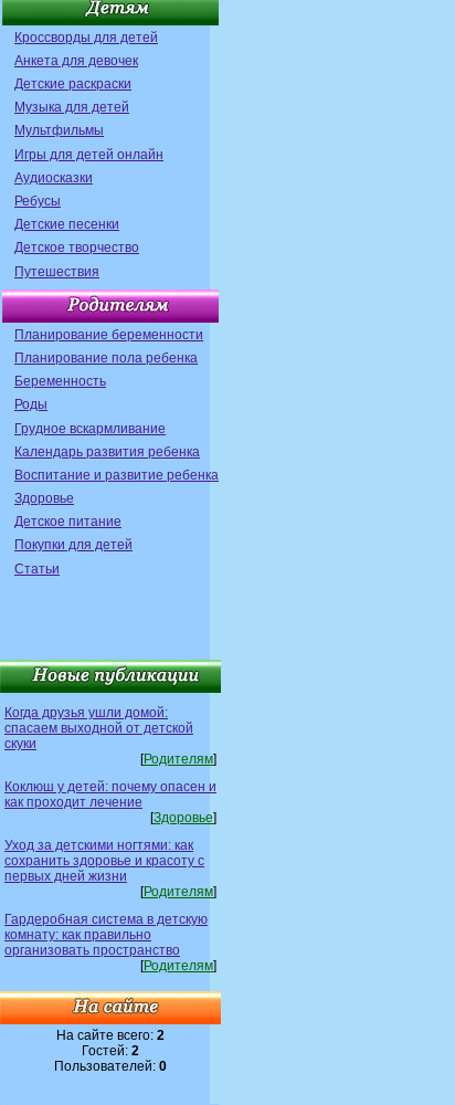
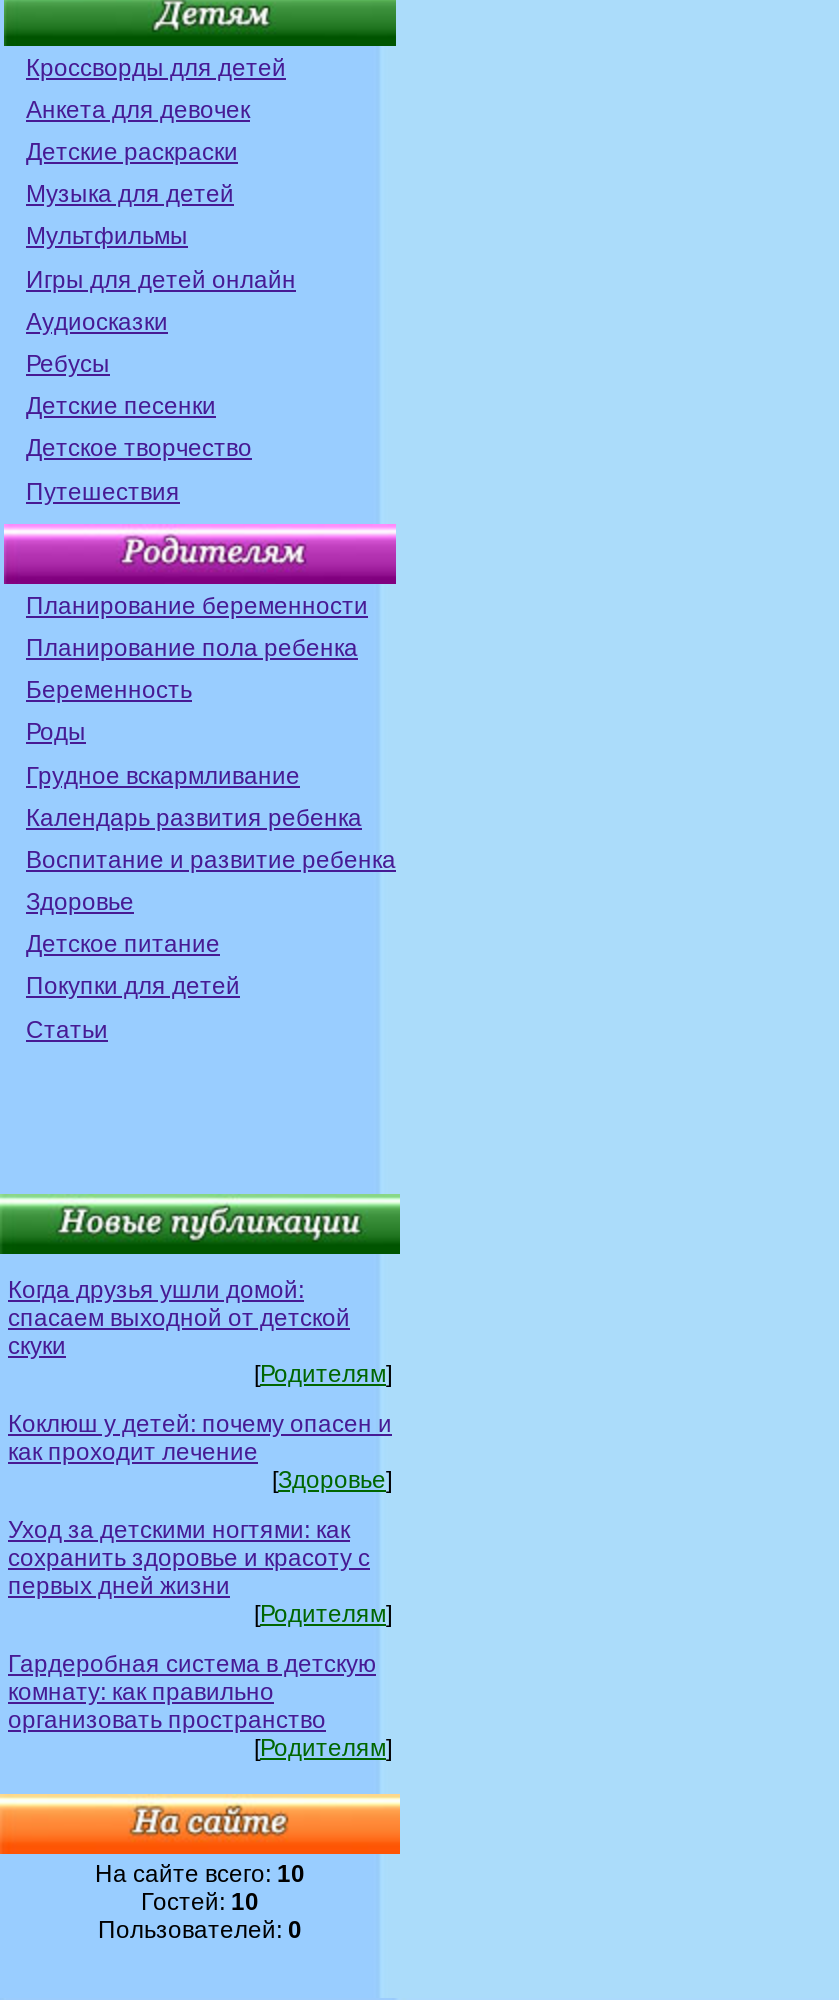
- На сайте всего: 2
+ На сайте всего: 10

- Гостей: 2
+ Гостей: 10
